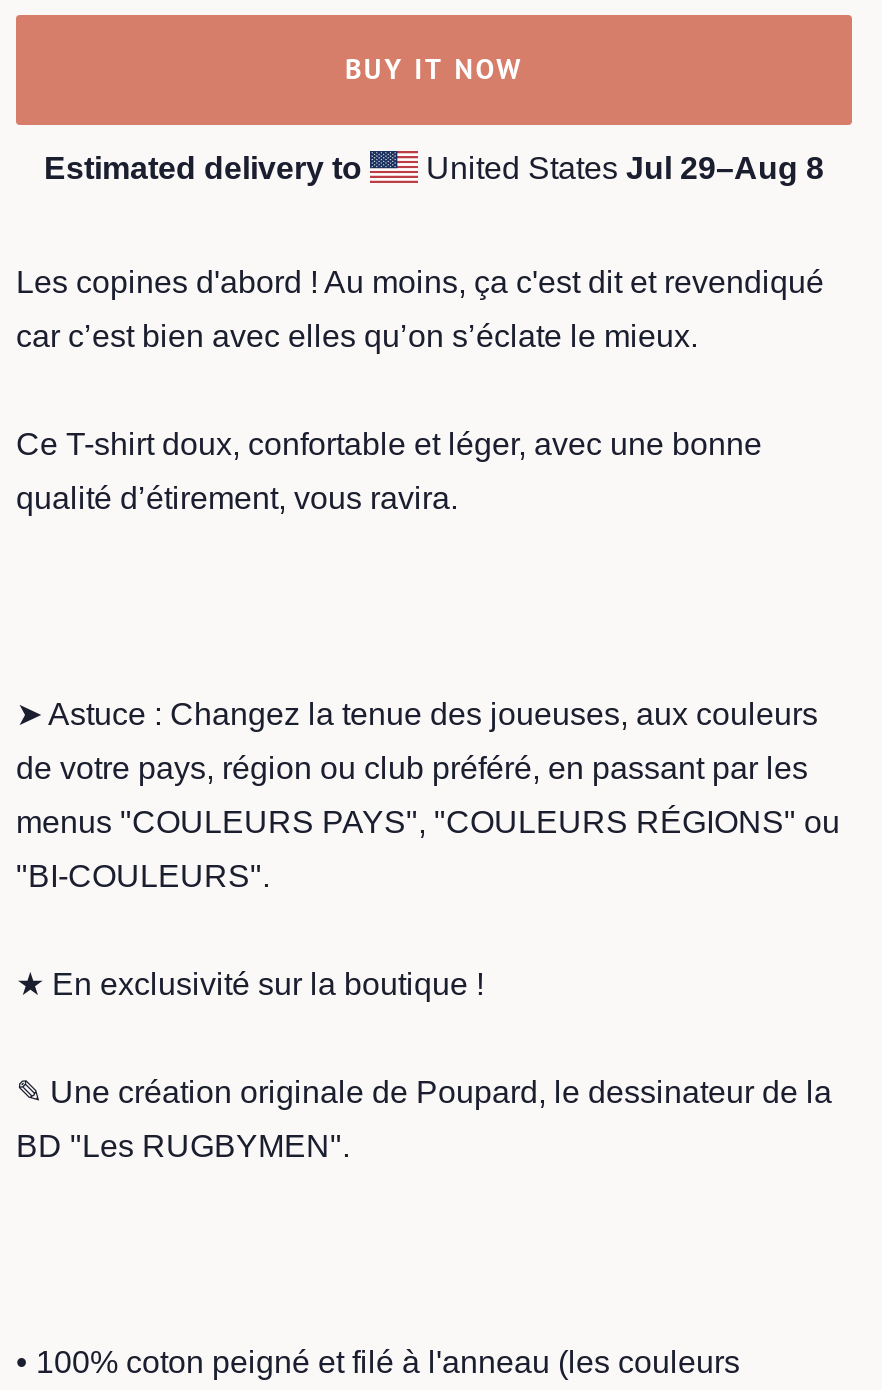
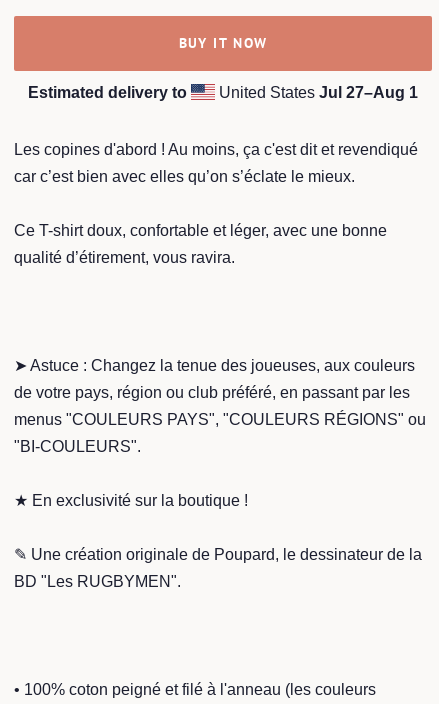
- United States Jul 29–Aug 8
+ United States Jul 27–Aug 1
